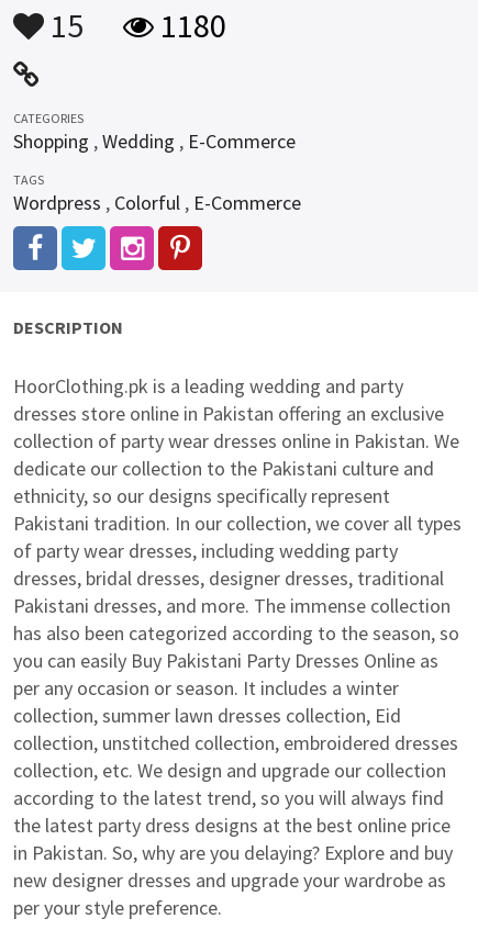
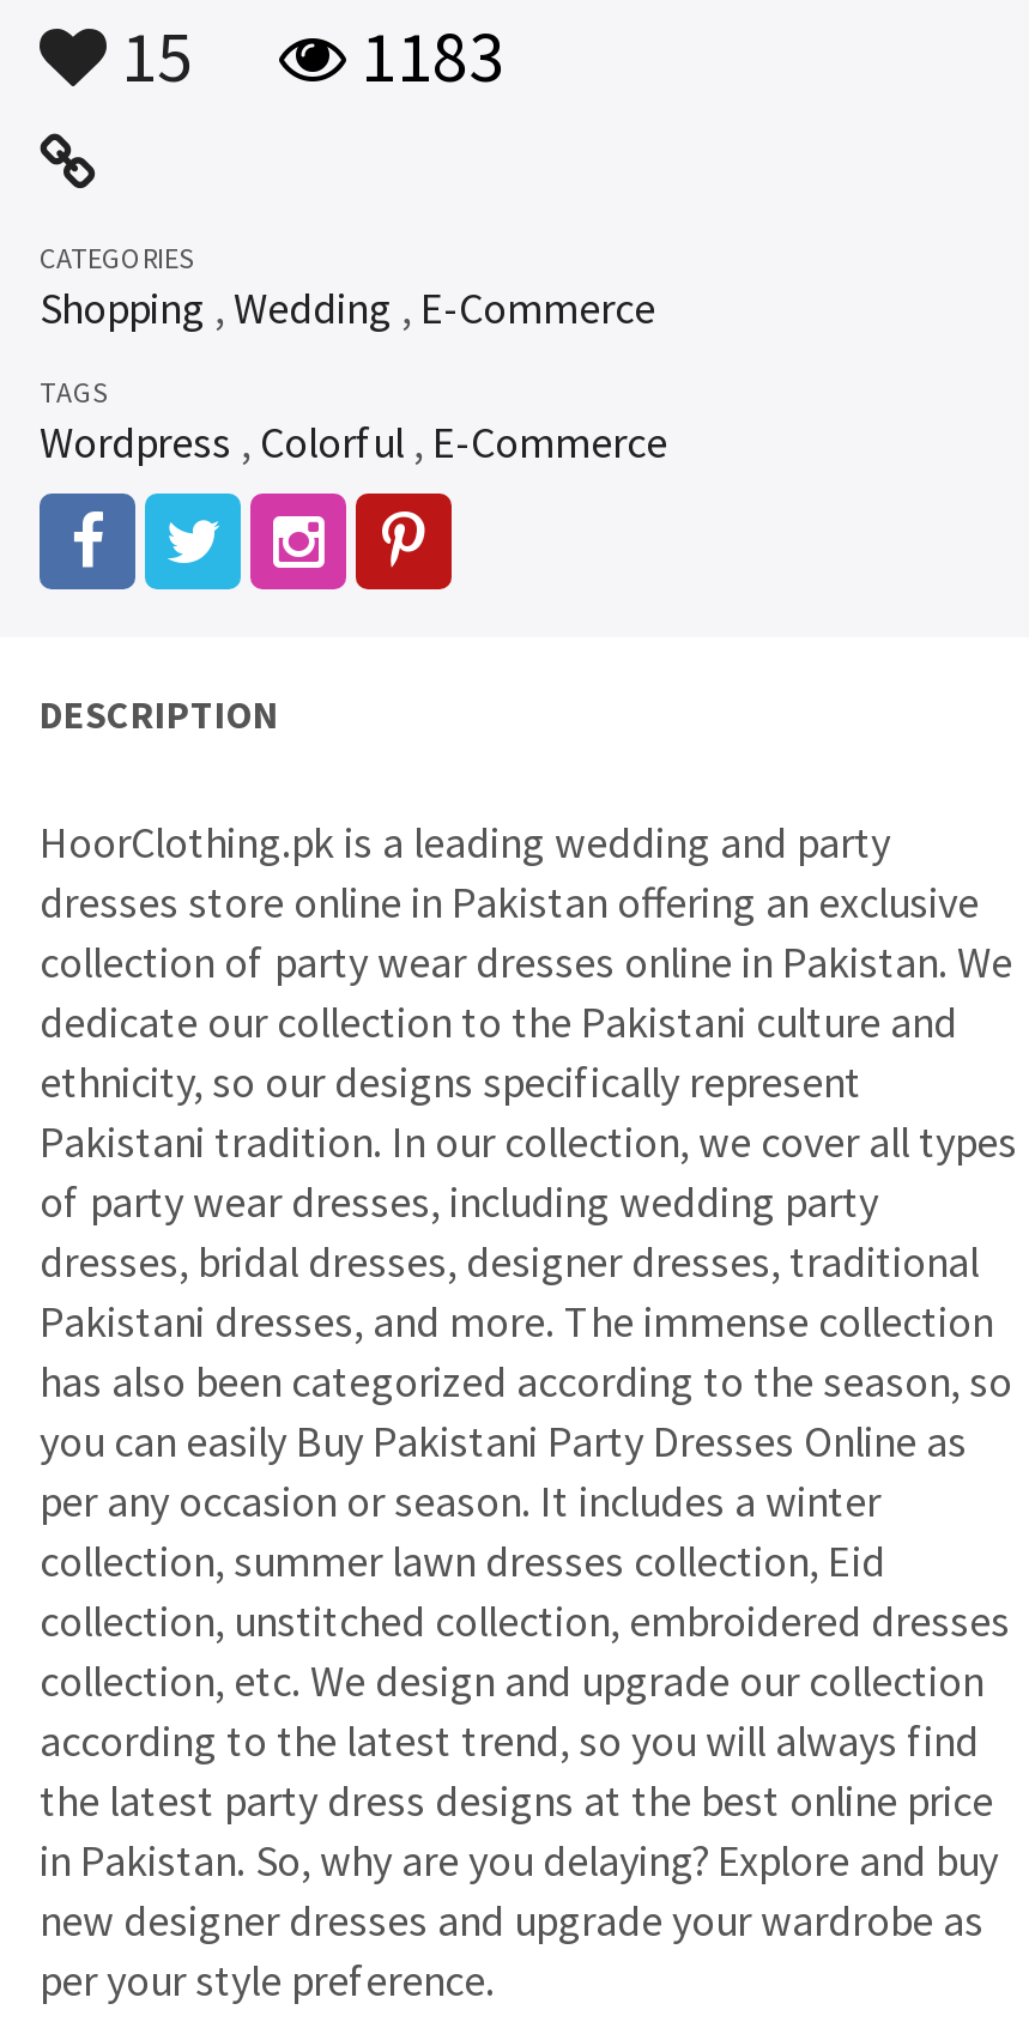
- 15 1180
+ 15 1183
